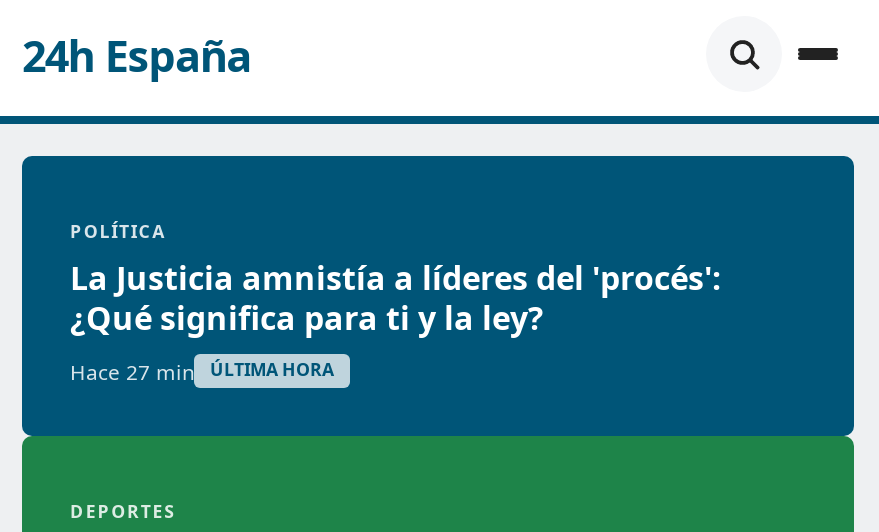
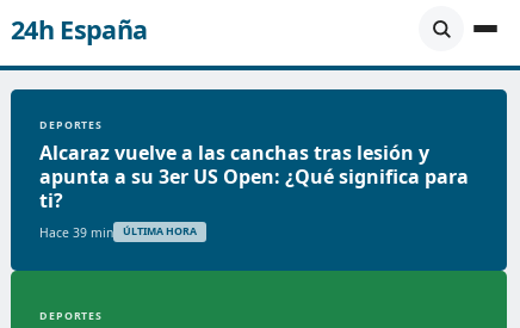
- POLÍTICA
- La Justicia amnistía a líderes del 'procés':
- ¿Qué significa para ti y la ley?
- Hace 27 min
+ DEPORTES
+ Alcaraz vuelve a las canchas tras lesión y
+ apunta a su 3er US Open: ¿Qué significa para
+ ti?
+ Hace 39 min
